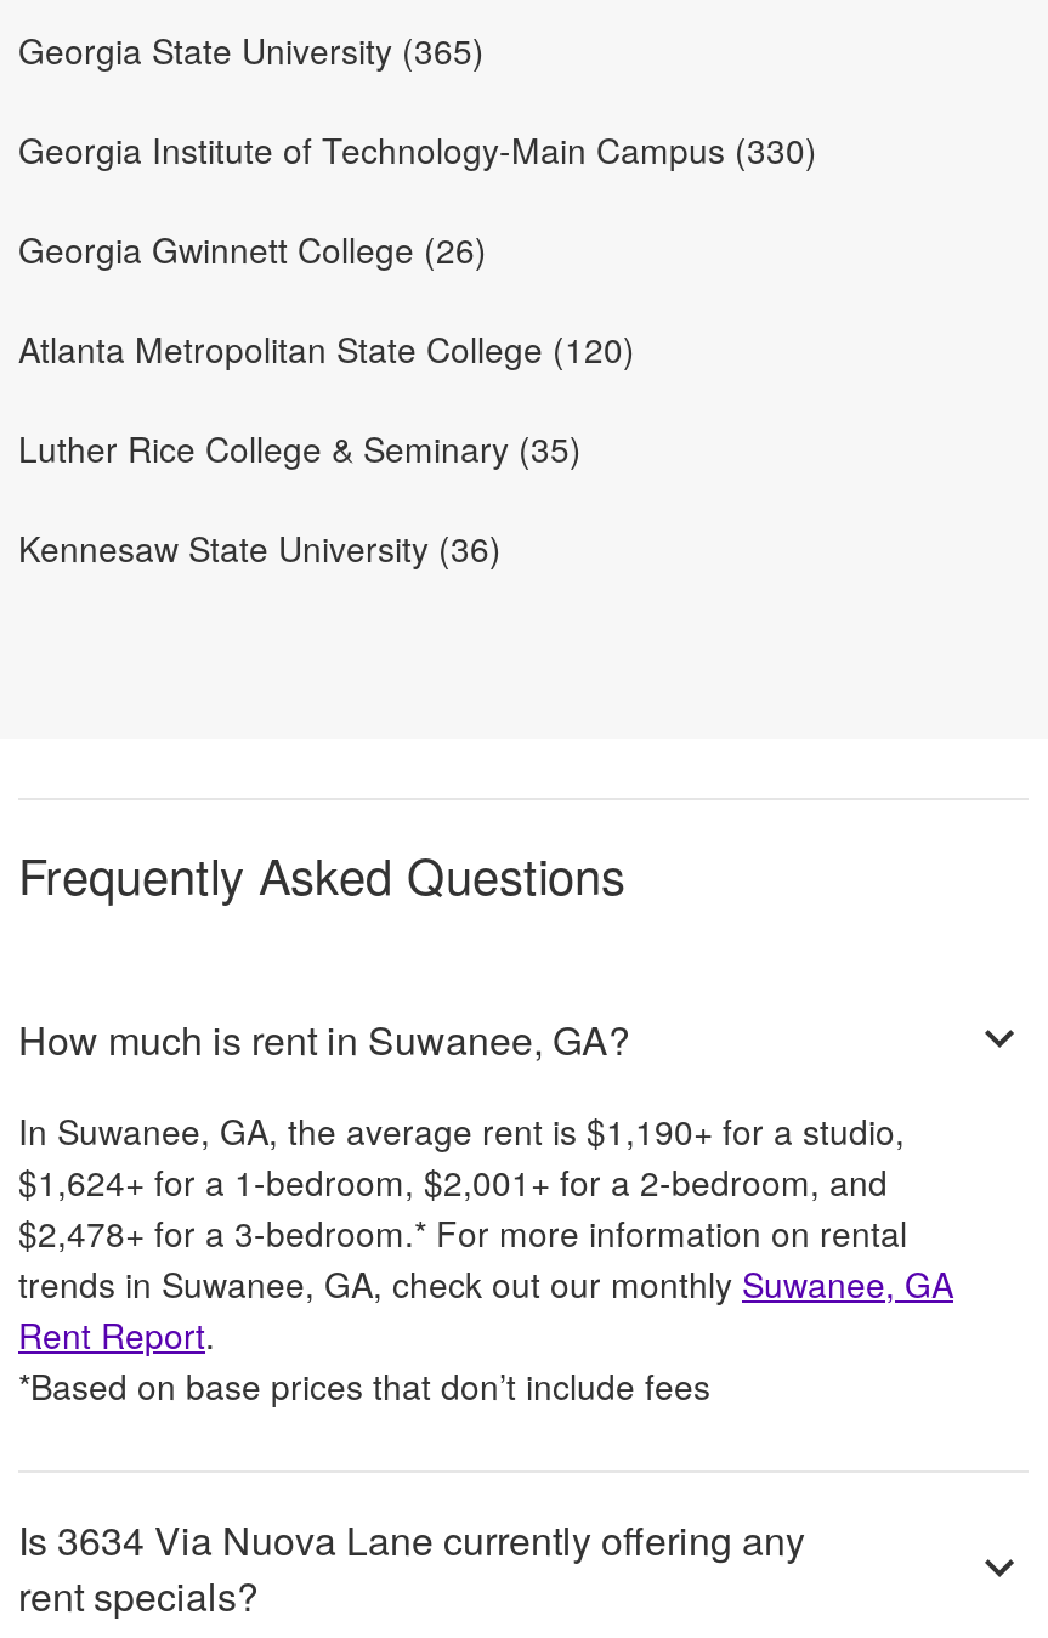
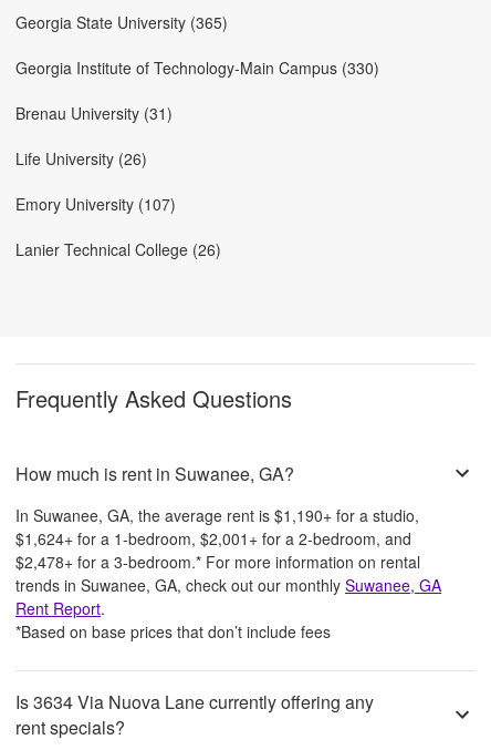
- Georgia Gwinnett College (26)
+ Brenau University (31)

- Atlanta Metropolitan State College (120)
+ Life University (26)

- Luther Rice College & Seminary (35)
+ Emory University (107)

- Kennesaw State University (36)
+ Lanier Technical College (26)
